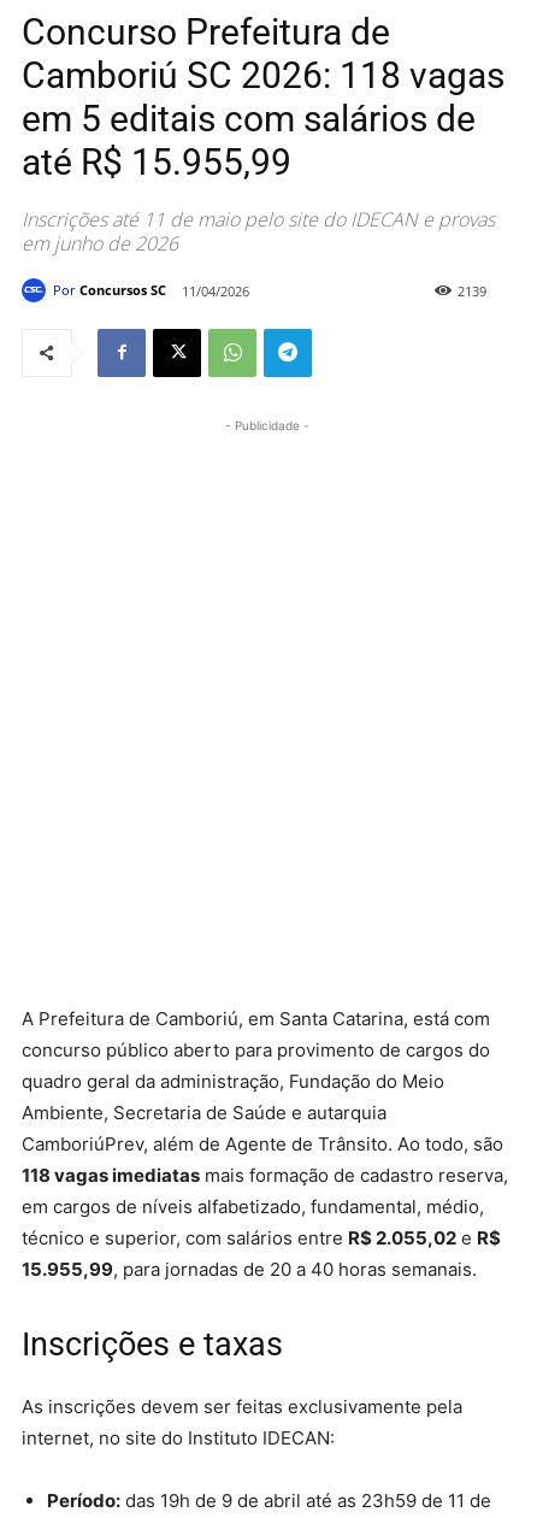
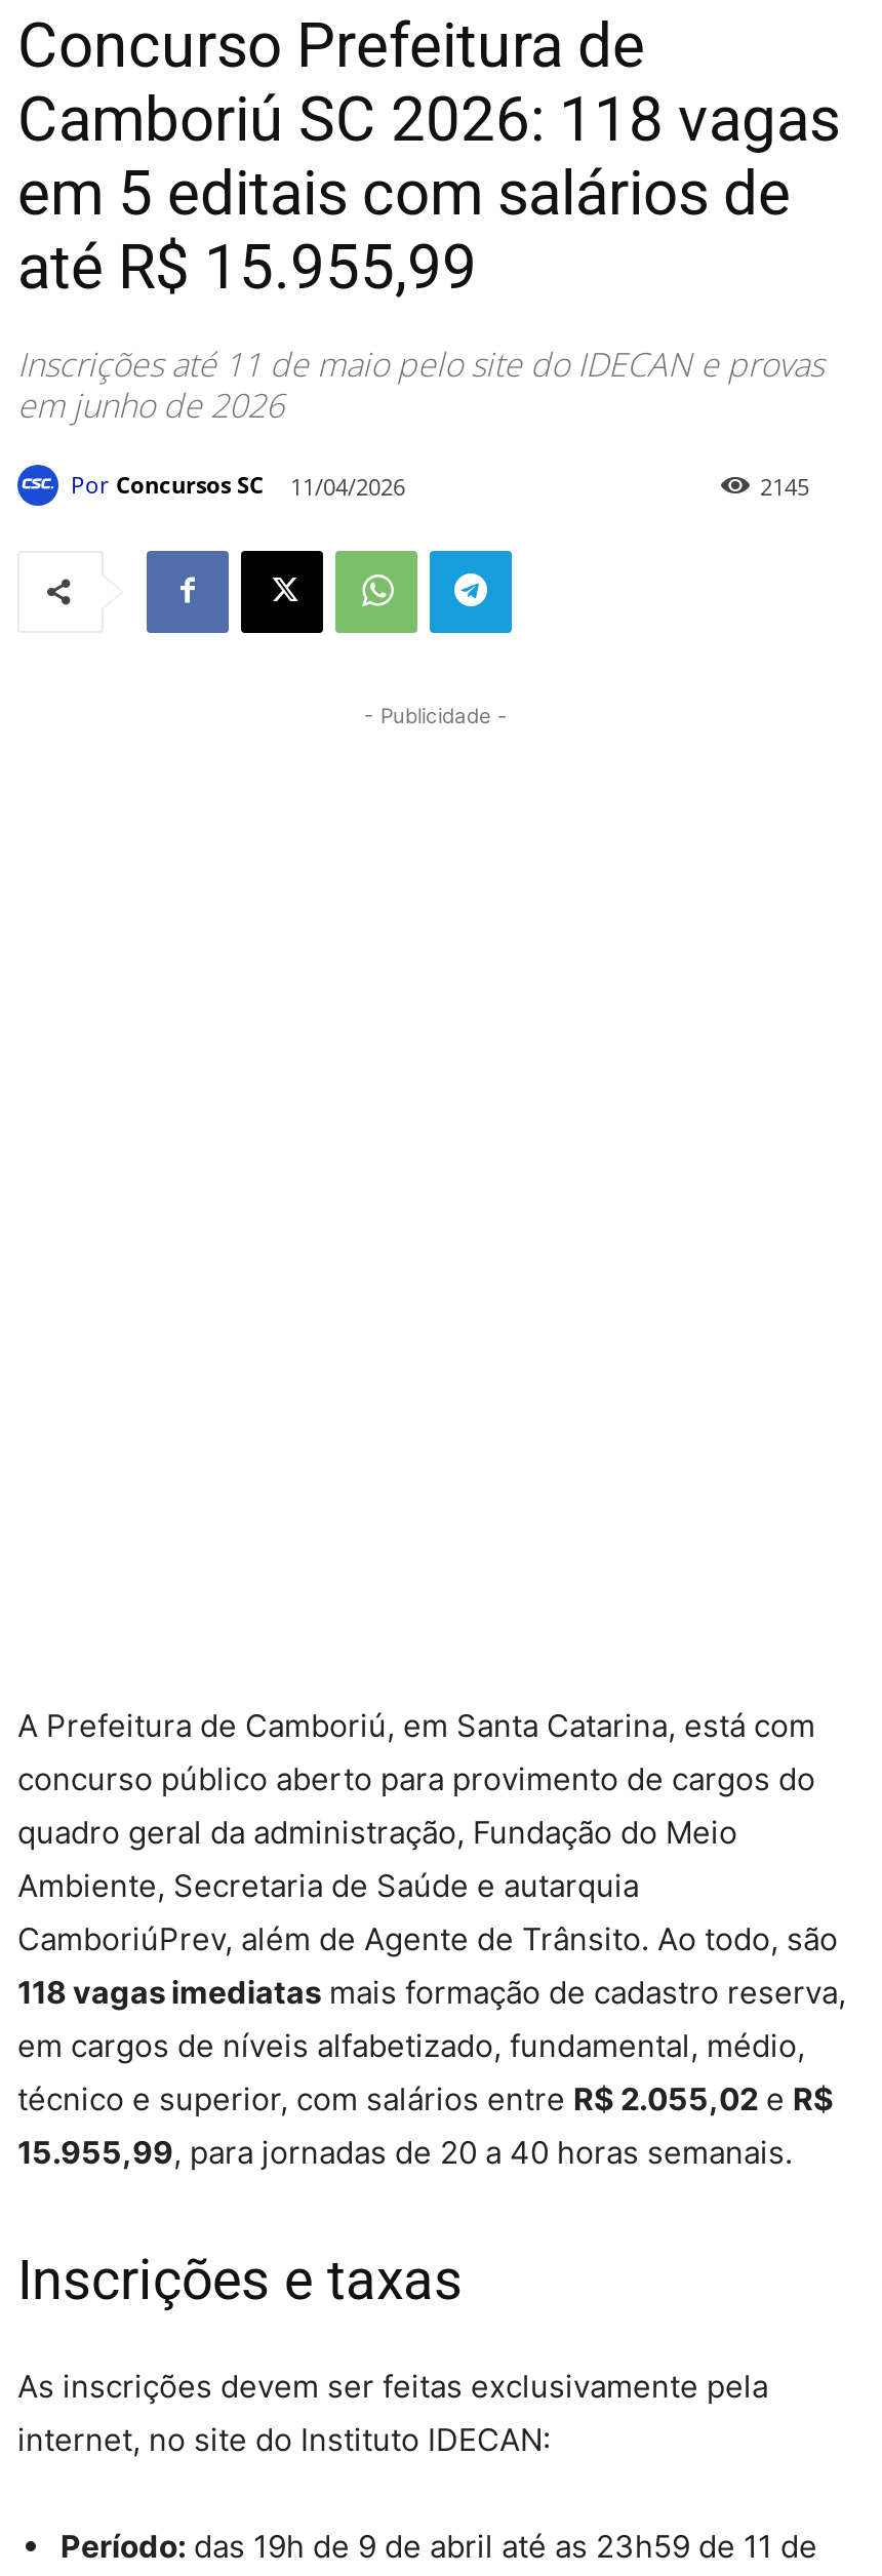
- 2139
+ 2145
